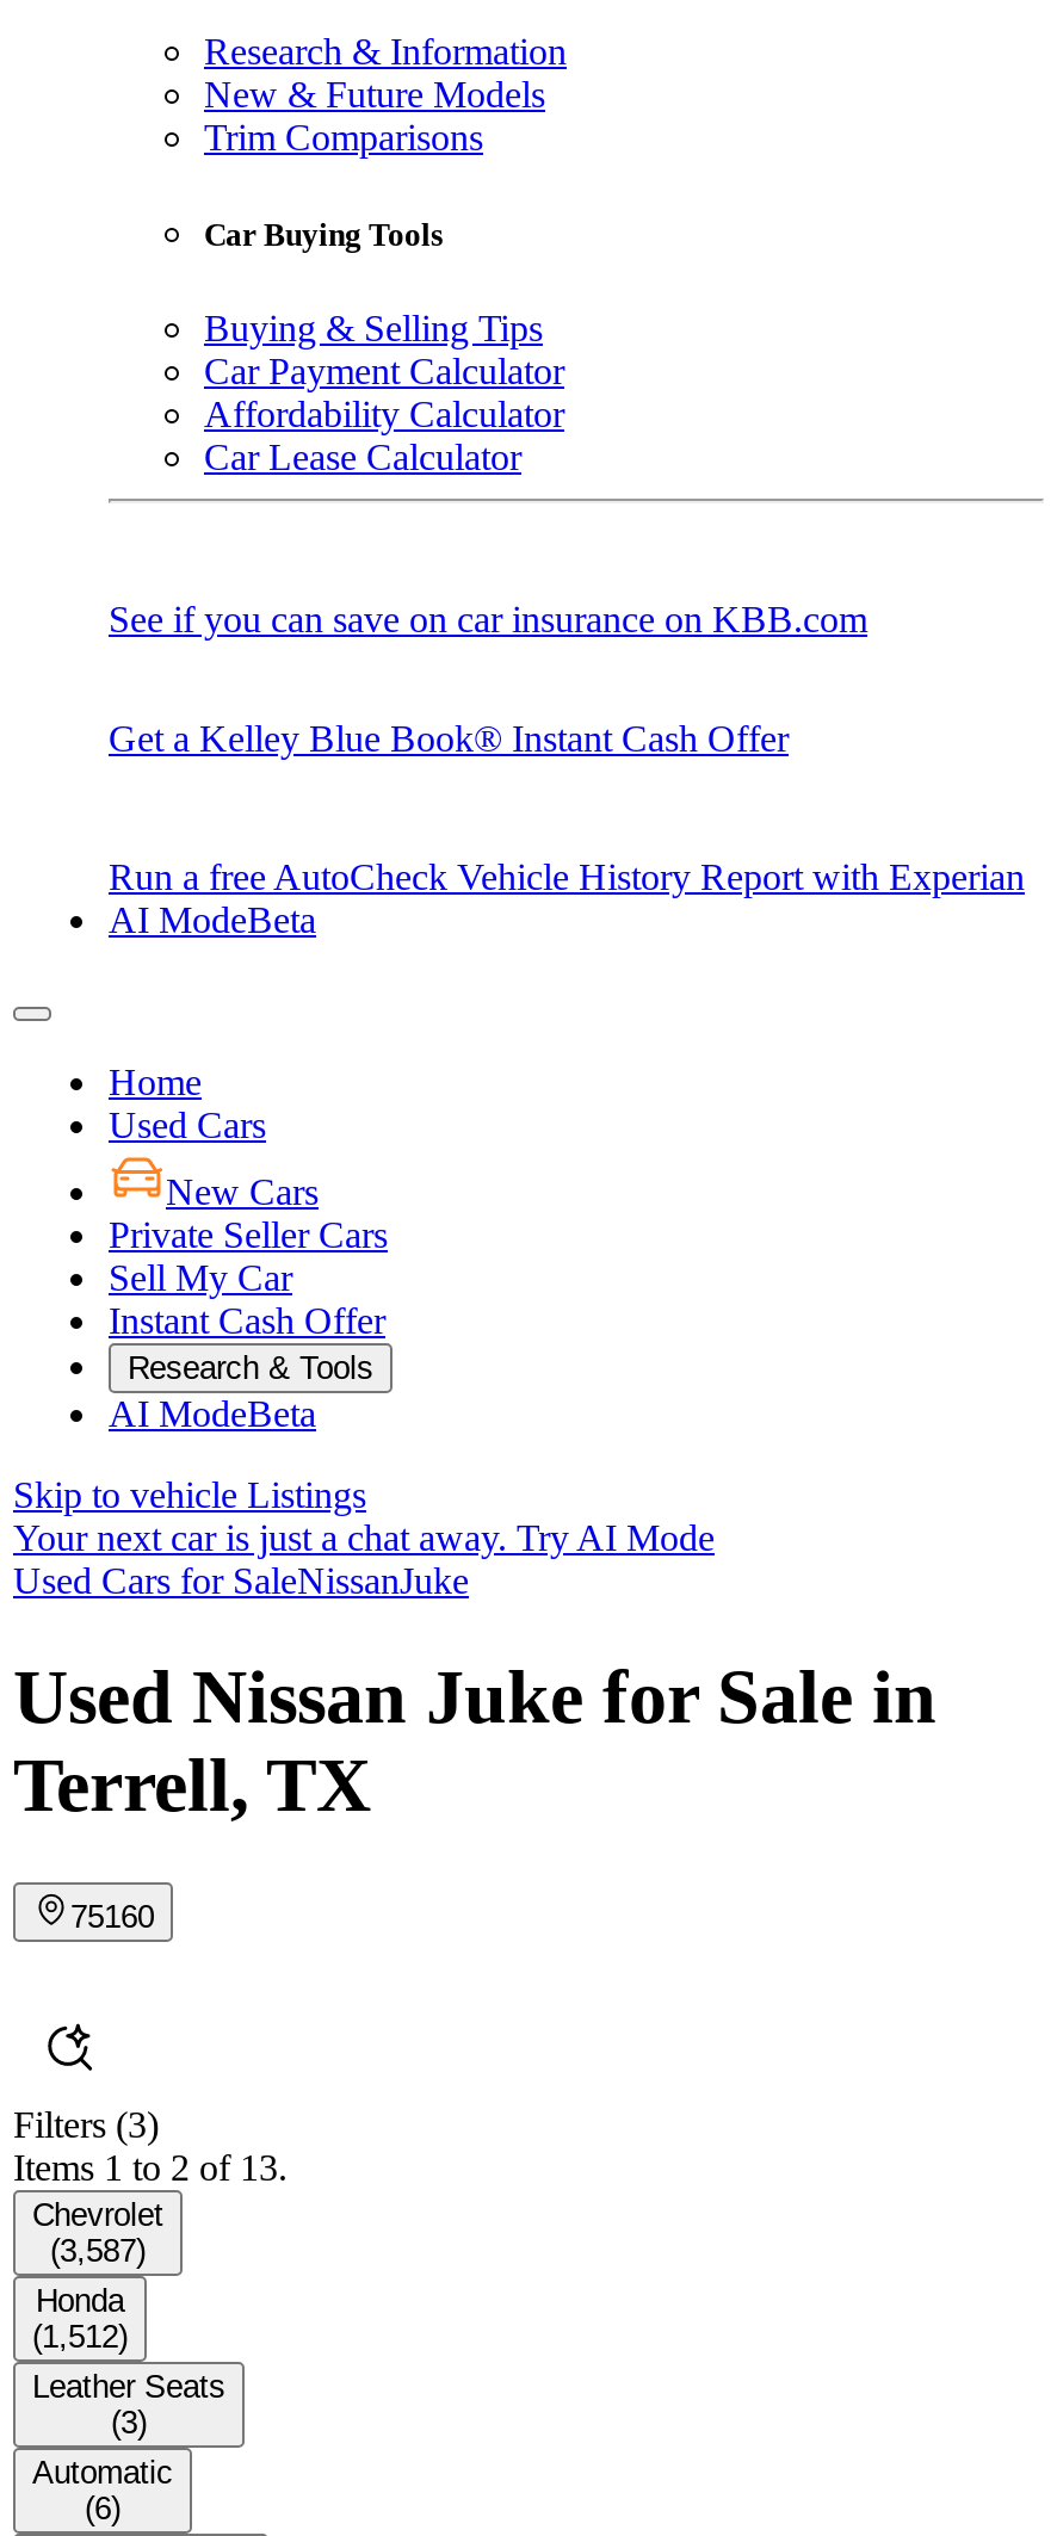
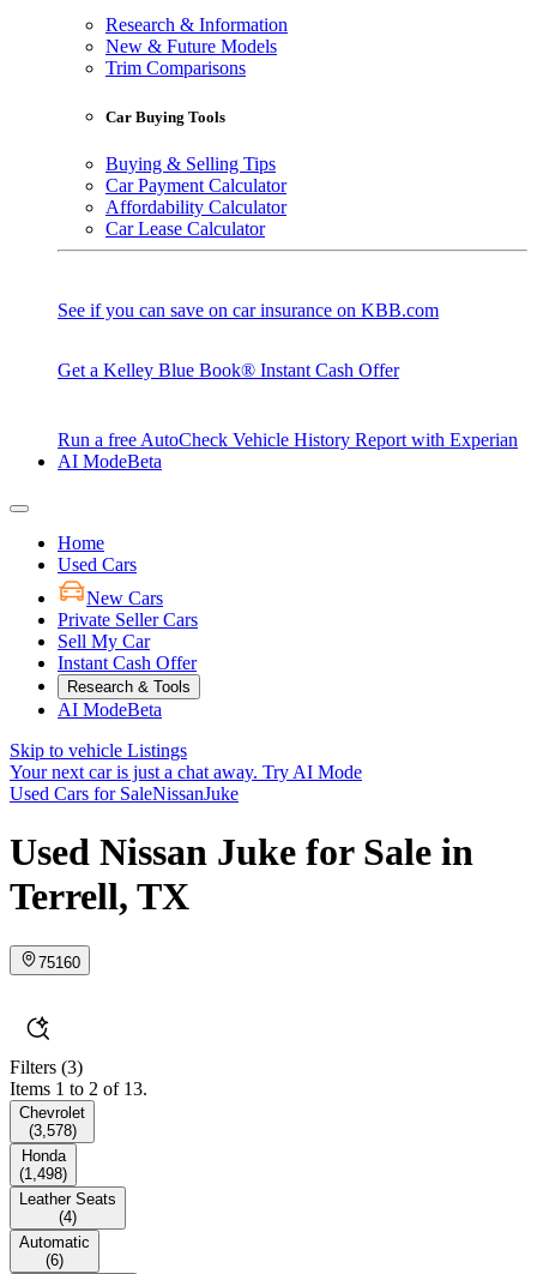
- (3,587)
+ (3,578)

- (1,512)
+ (1,498)

- (3)
+ (4)
